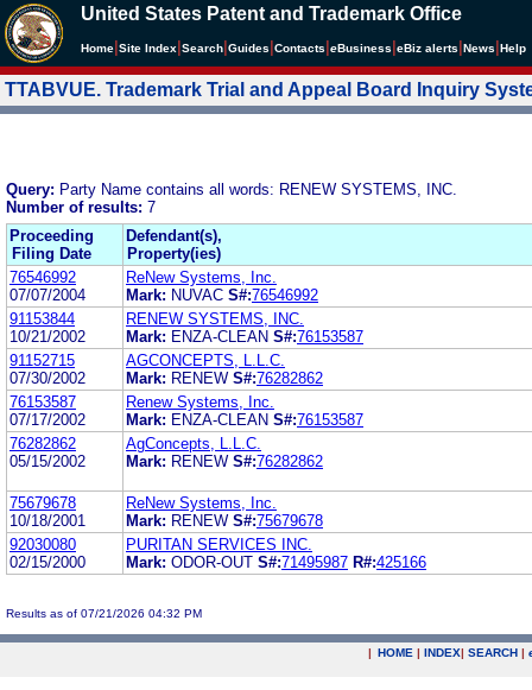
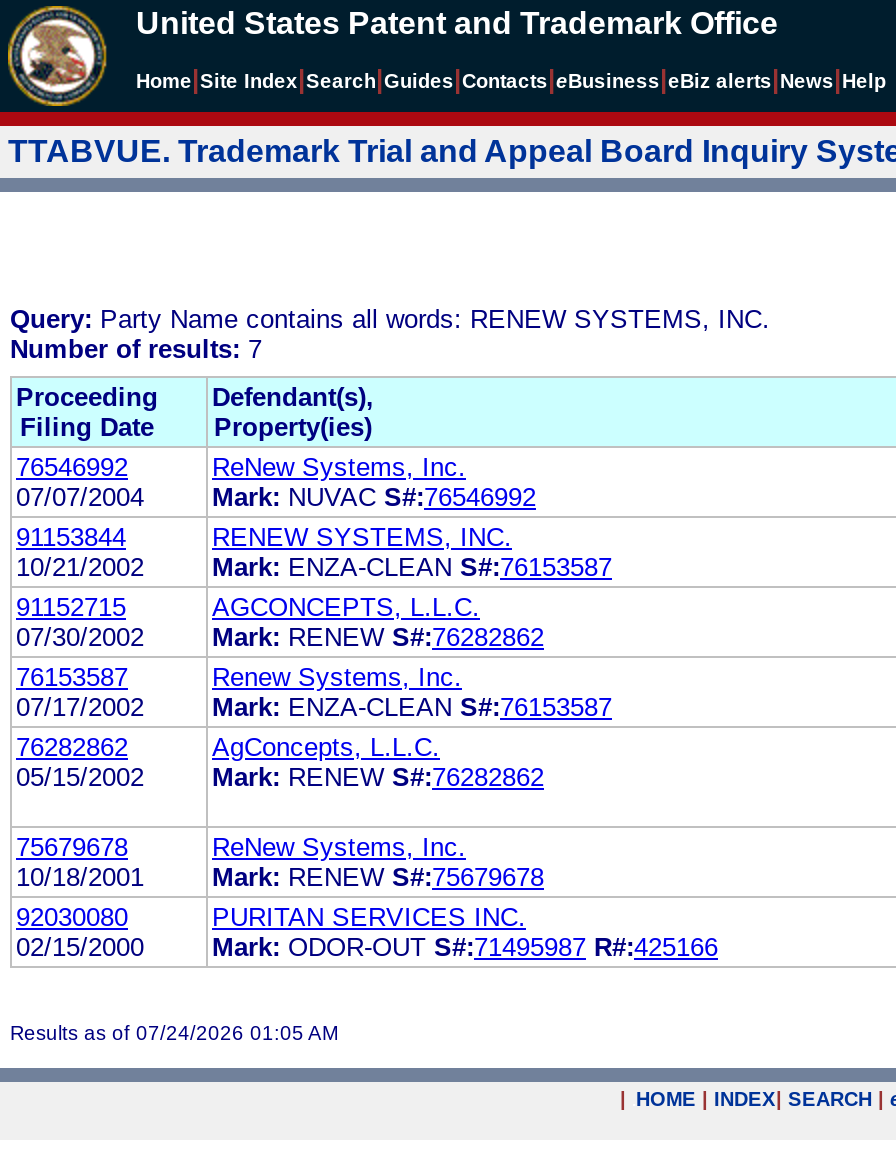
- Results as of 07/21/2026 04:32 PM
+ Results as of 07/24/2026 01:05 AM
